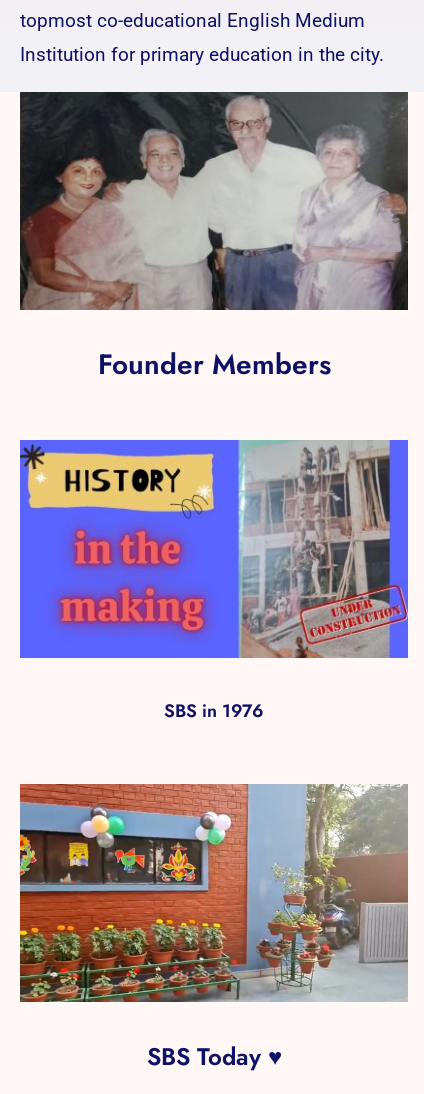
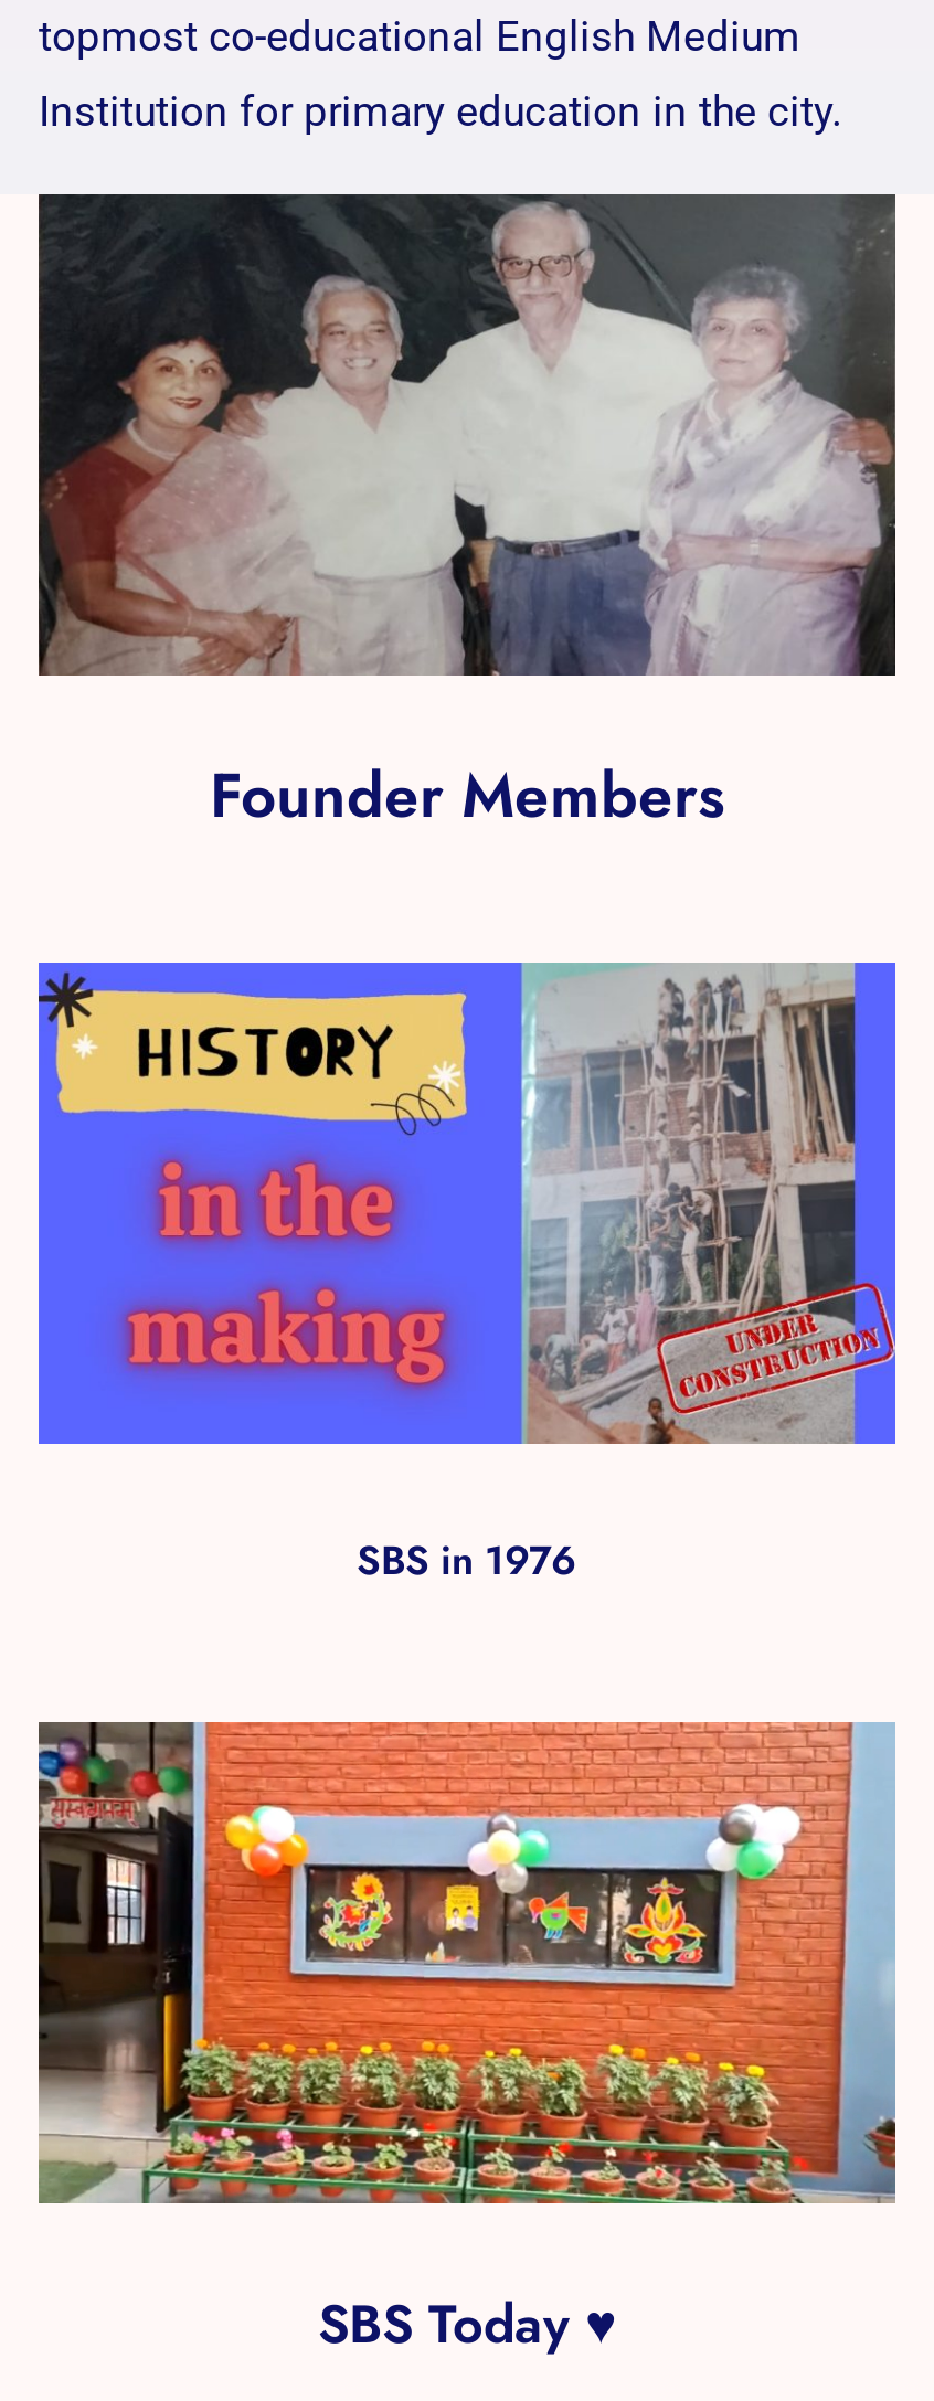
- [image]
+ [image]
